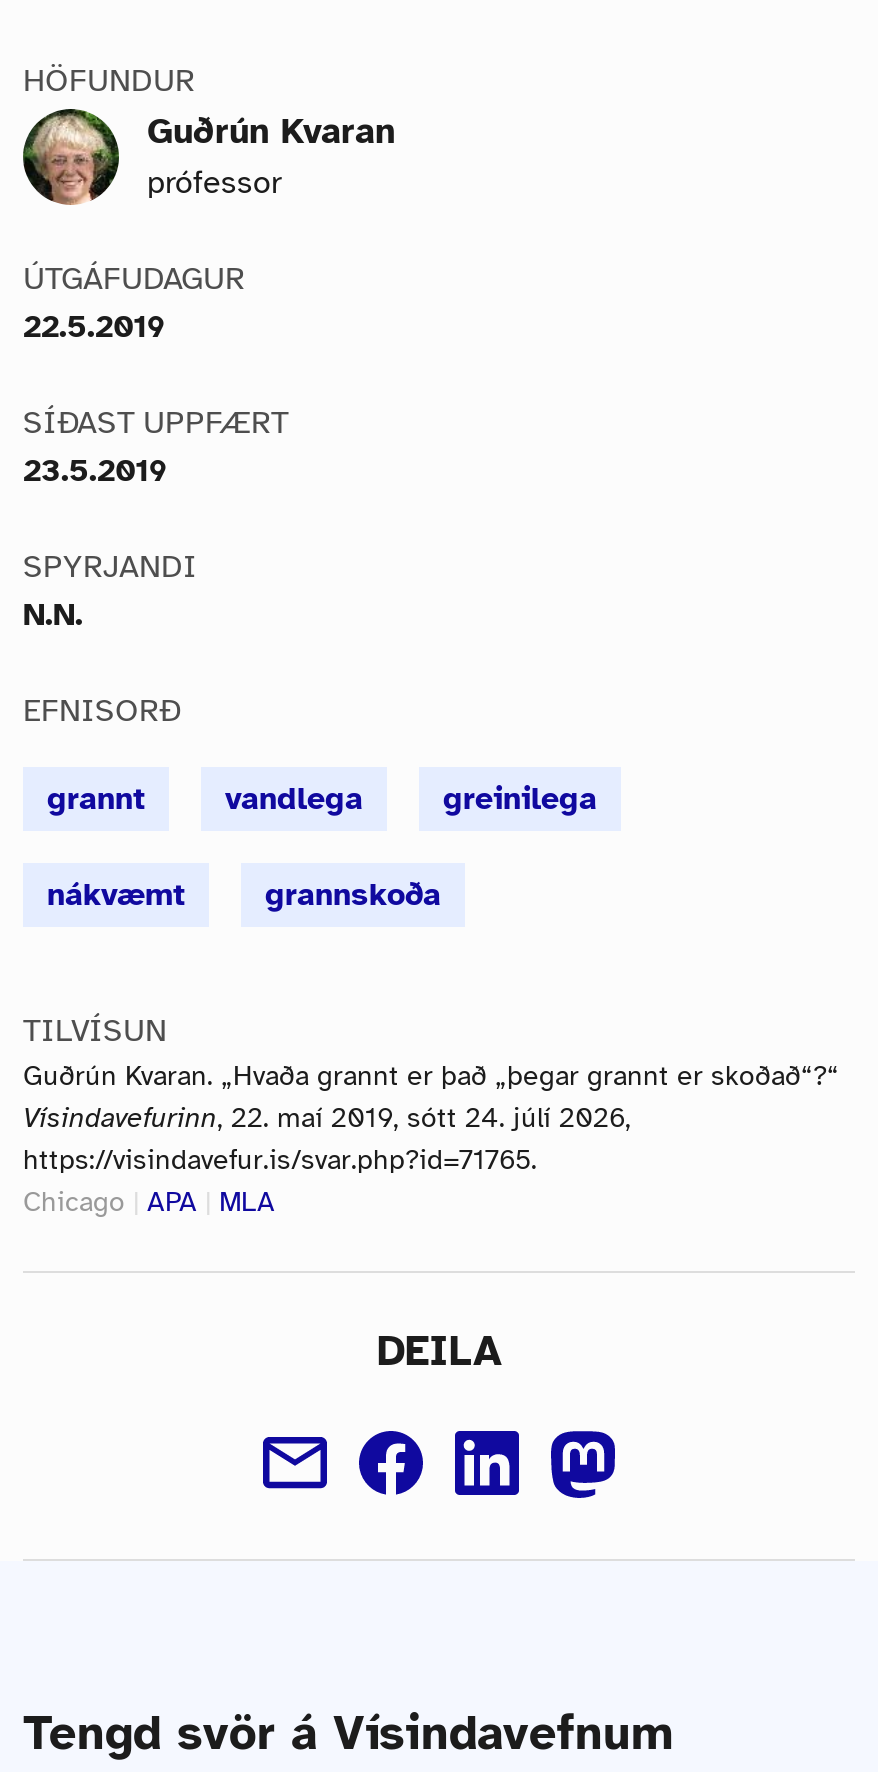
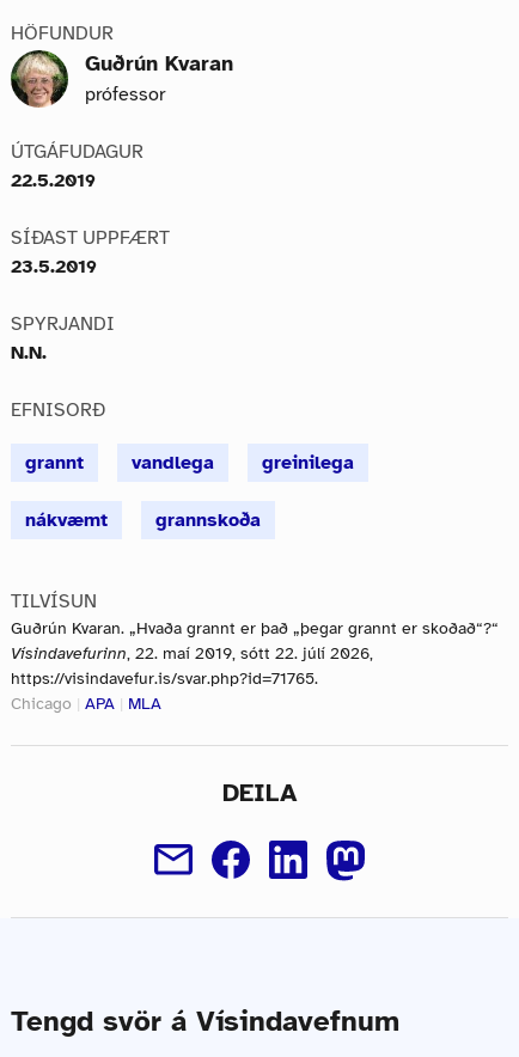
- Vísindavefurinn, 22. maí 2019, sótt 24. júlí 2026,
+ Vísindavefurinn, 22. maí 2019, sótt 22. júlí 2026,
